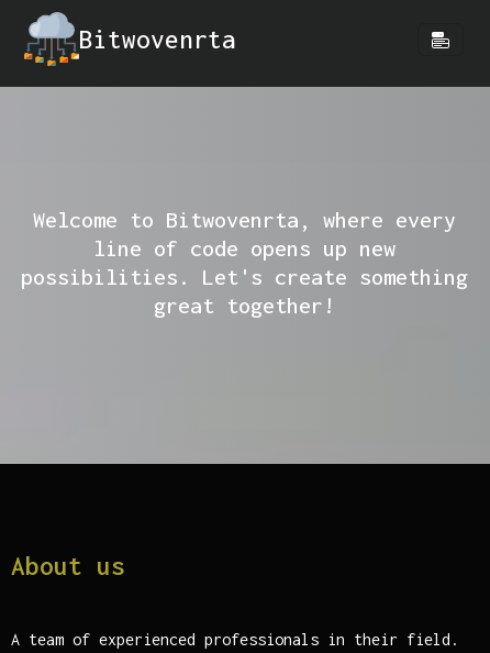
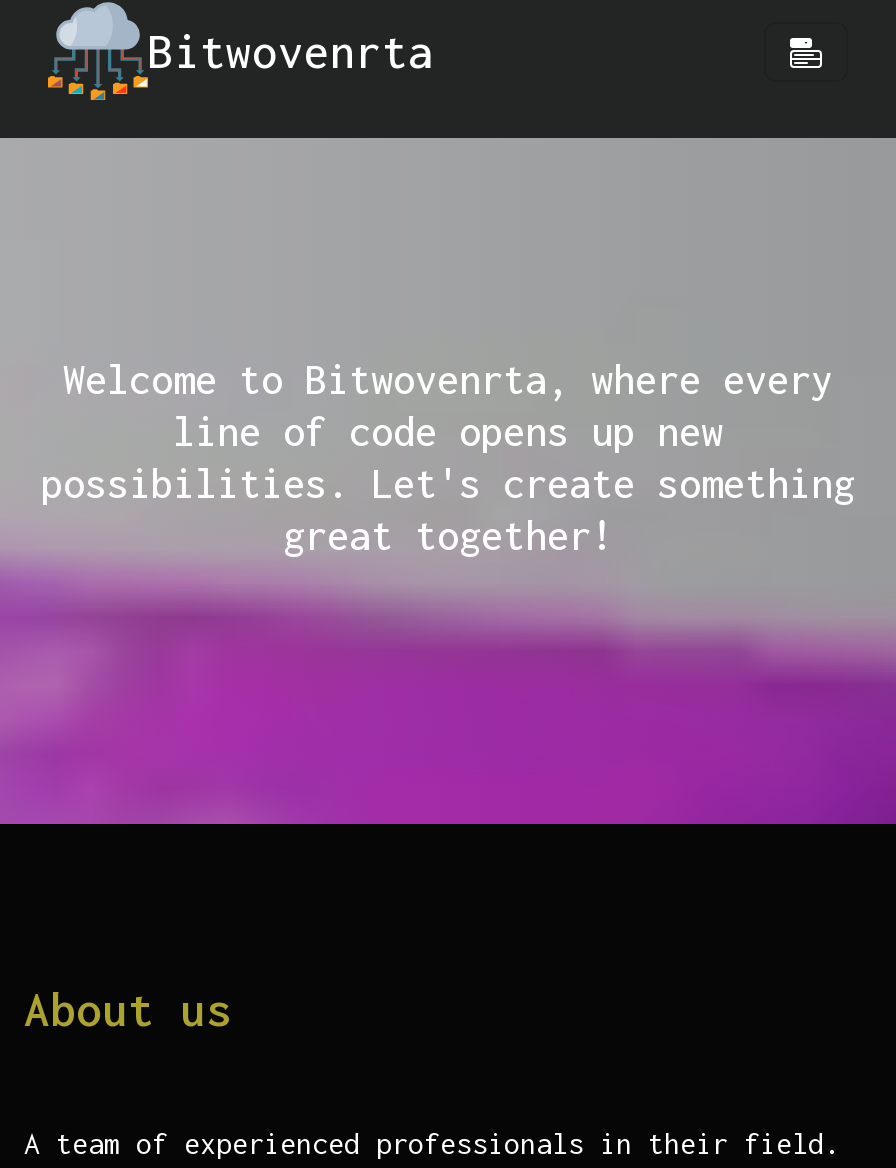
+ [image]
